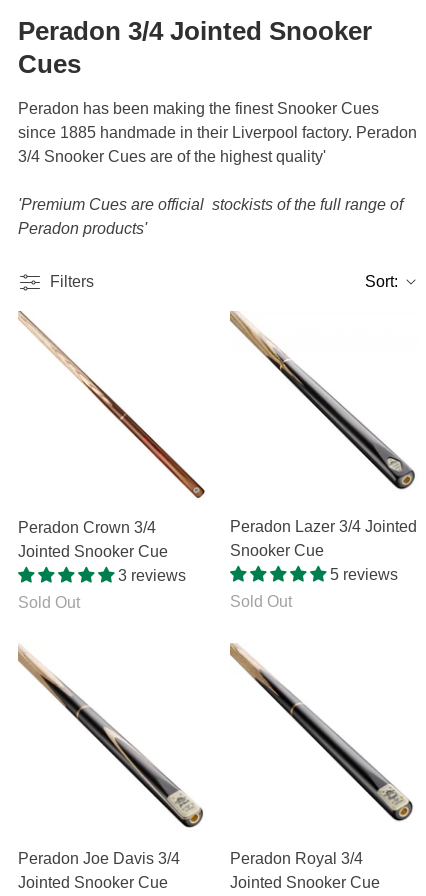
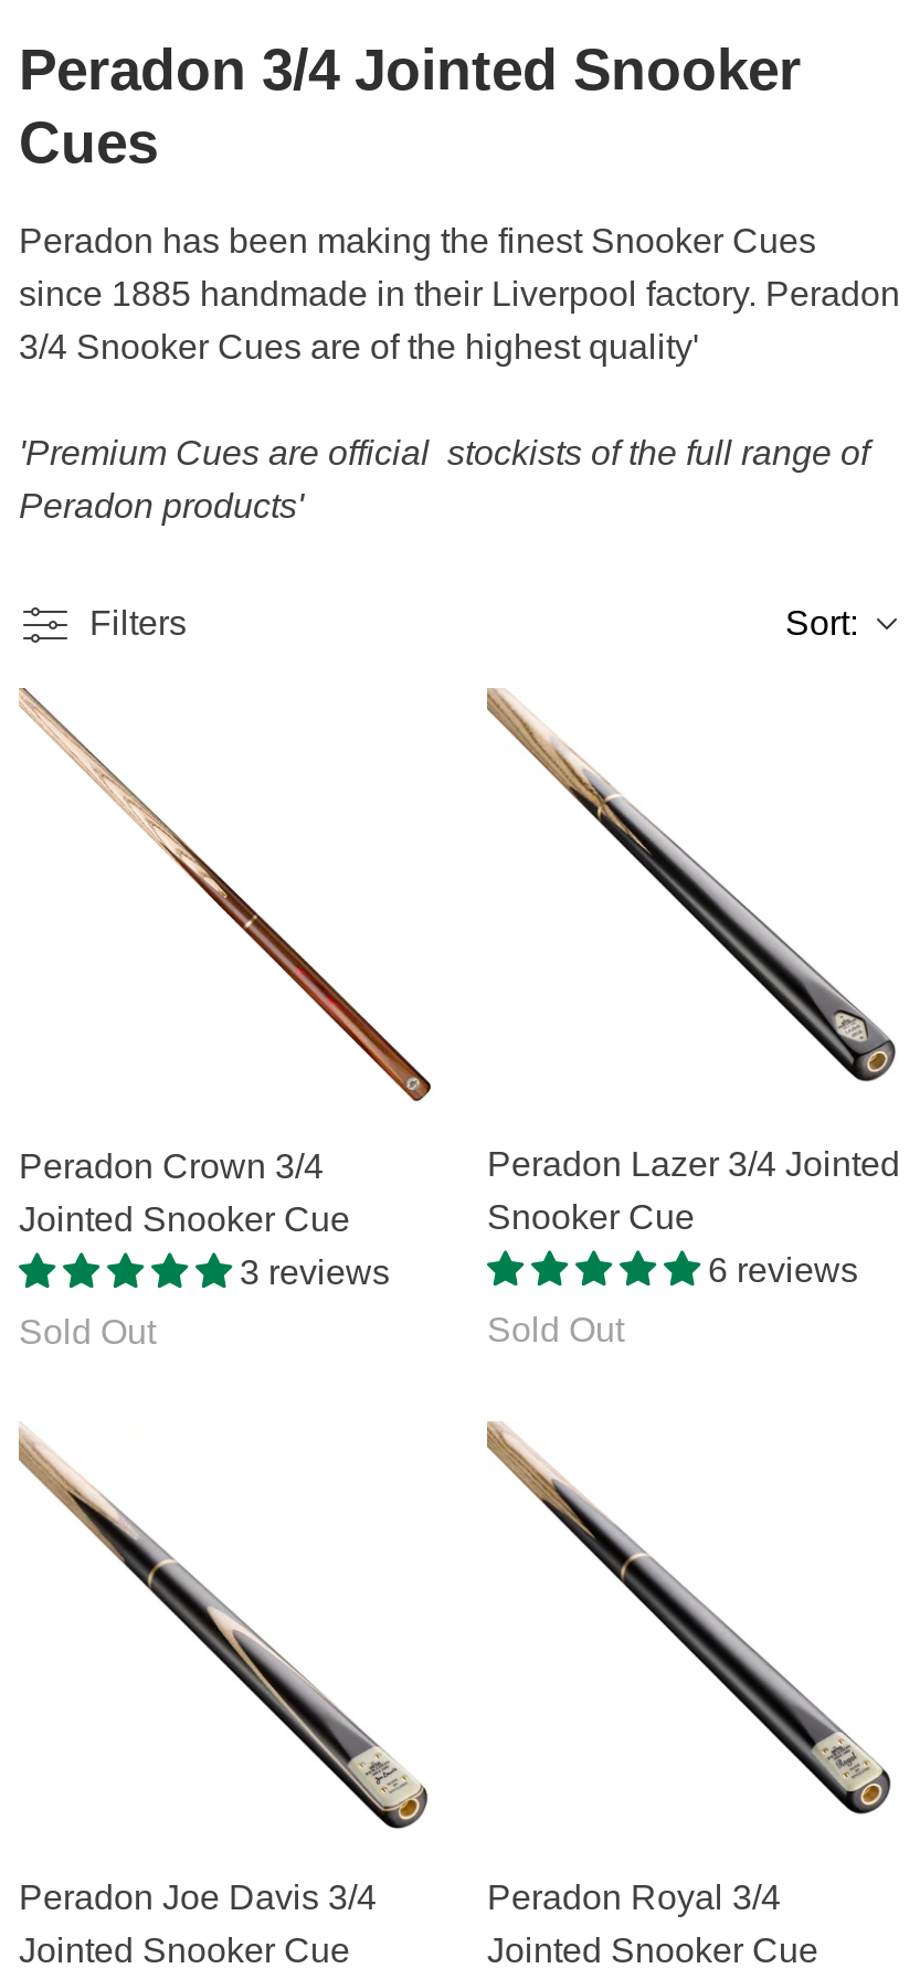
- 5 reviews
+ 6 reviews
